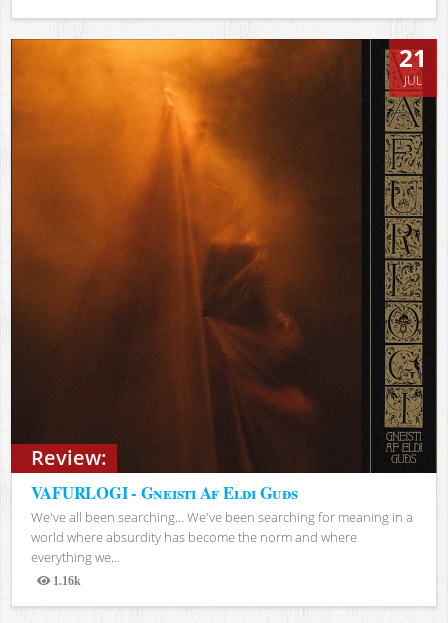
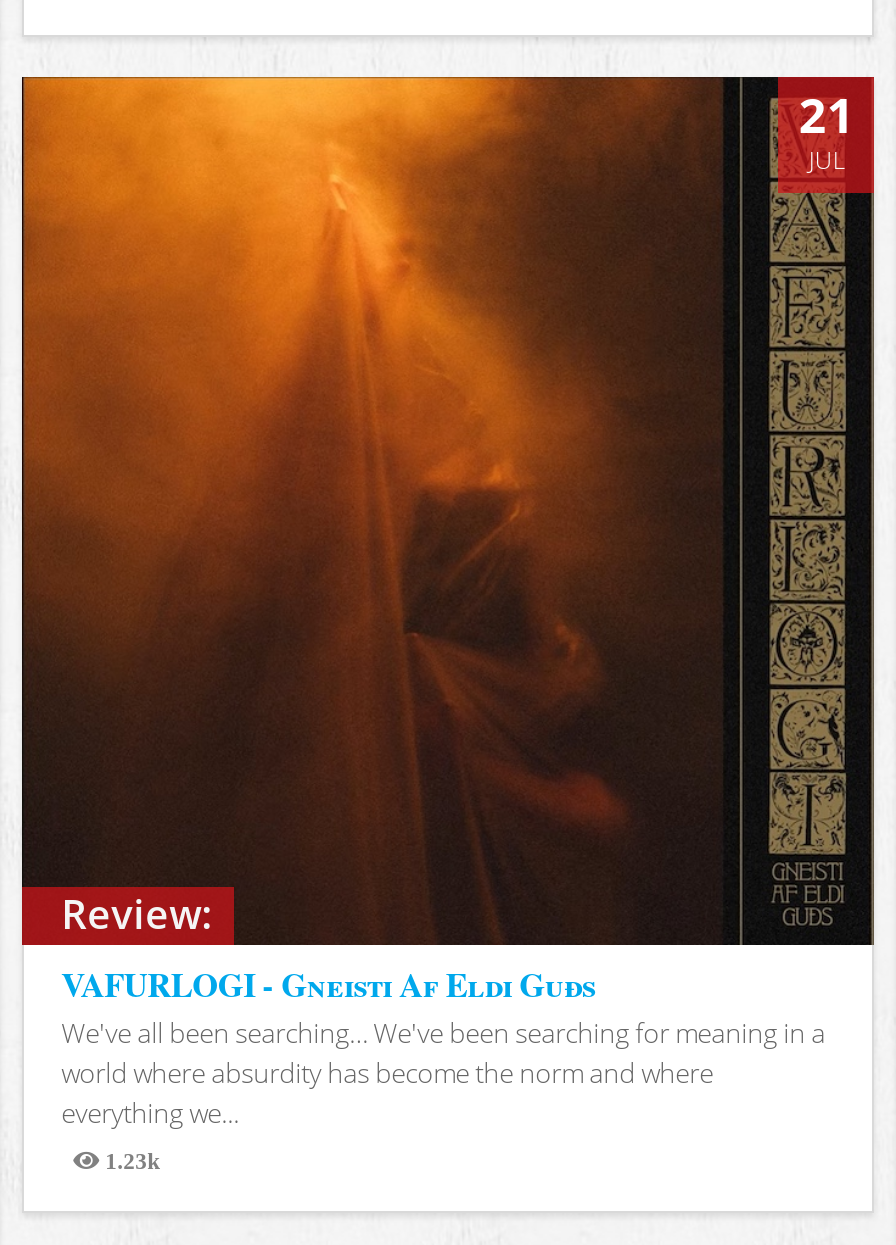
- 1.16k
+ 1.23k
